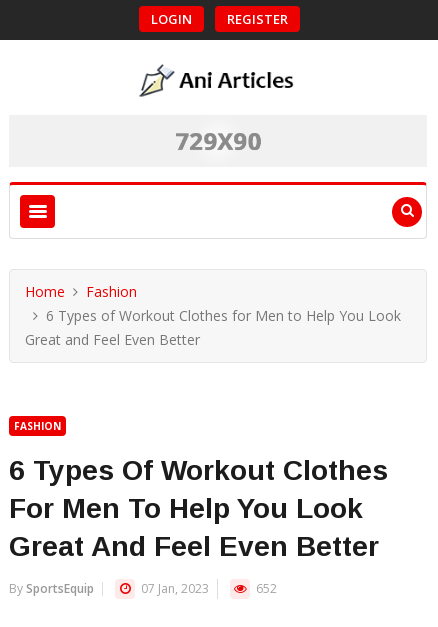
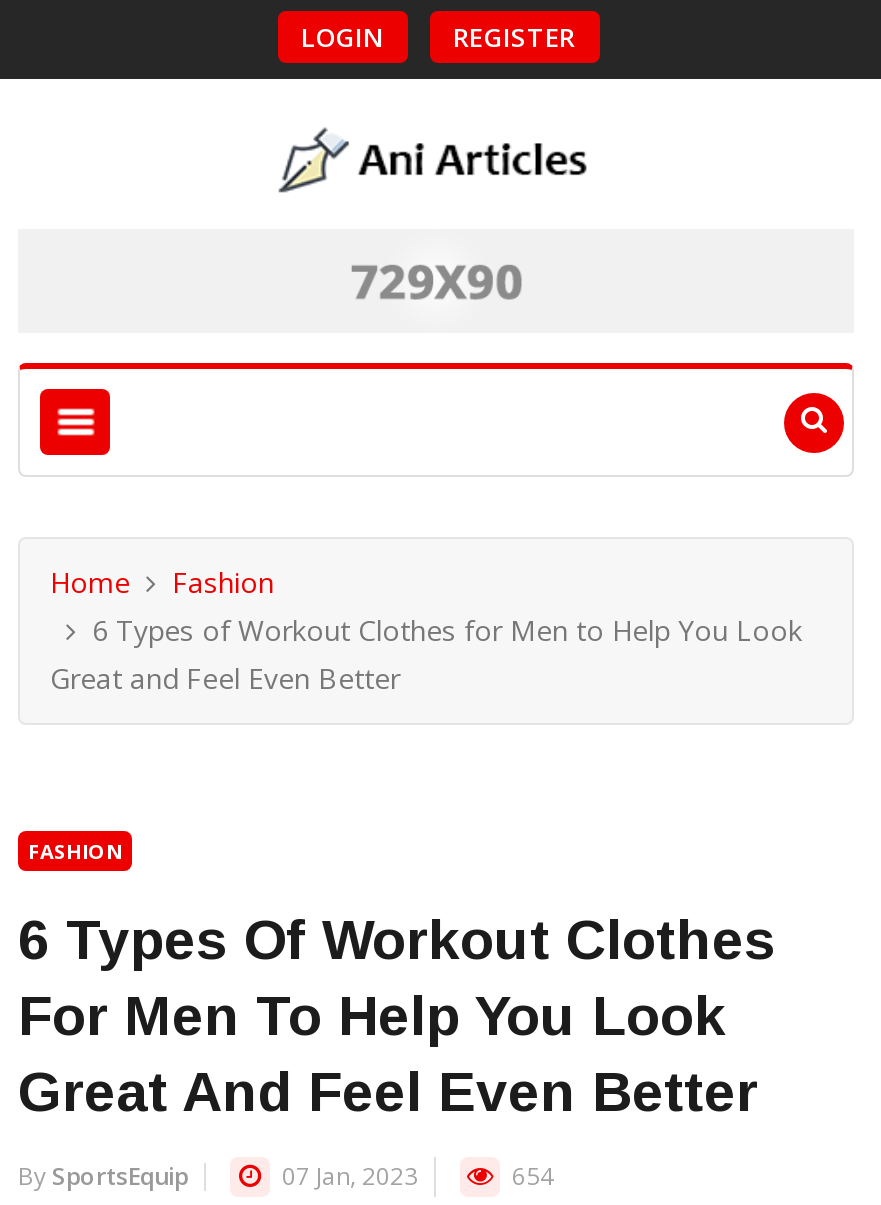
- 652
+ 654
